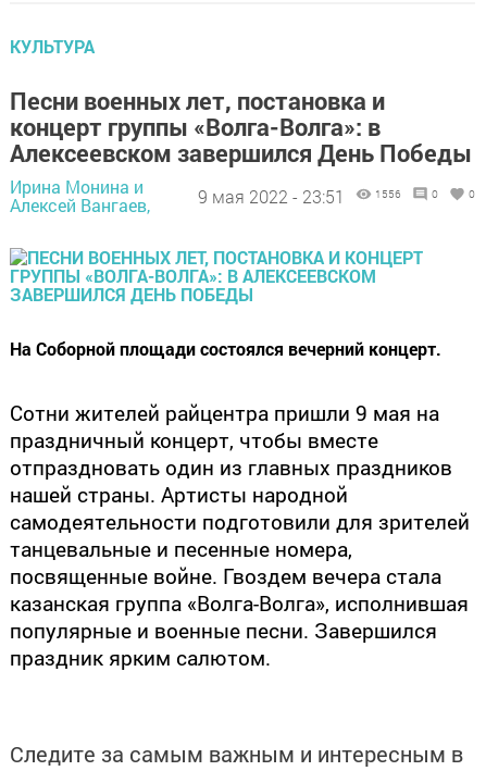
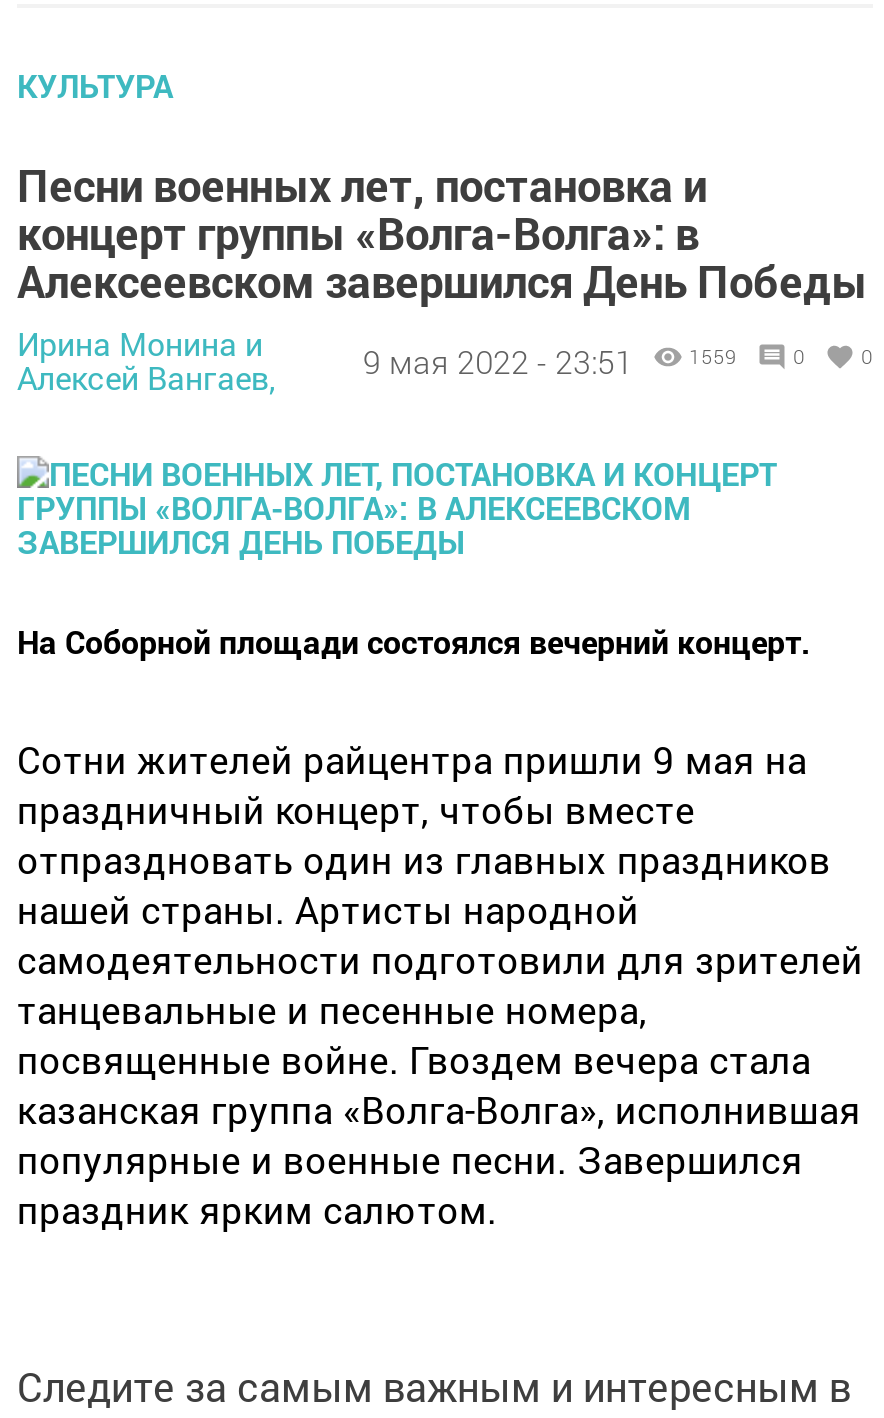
- 1556
+ 1559
